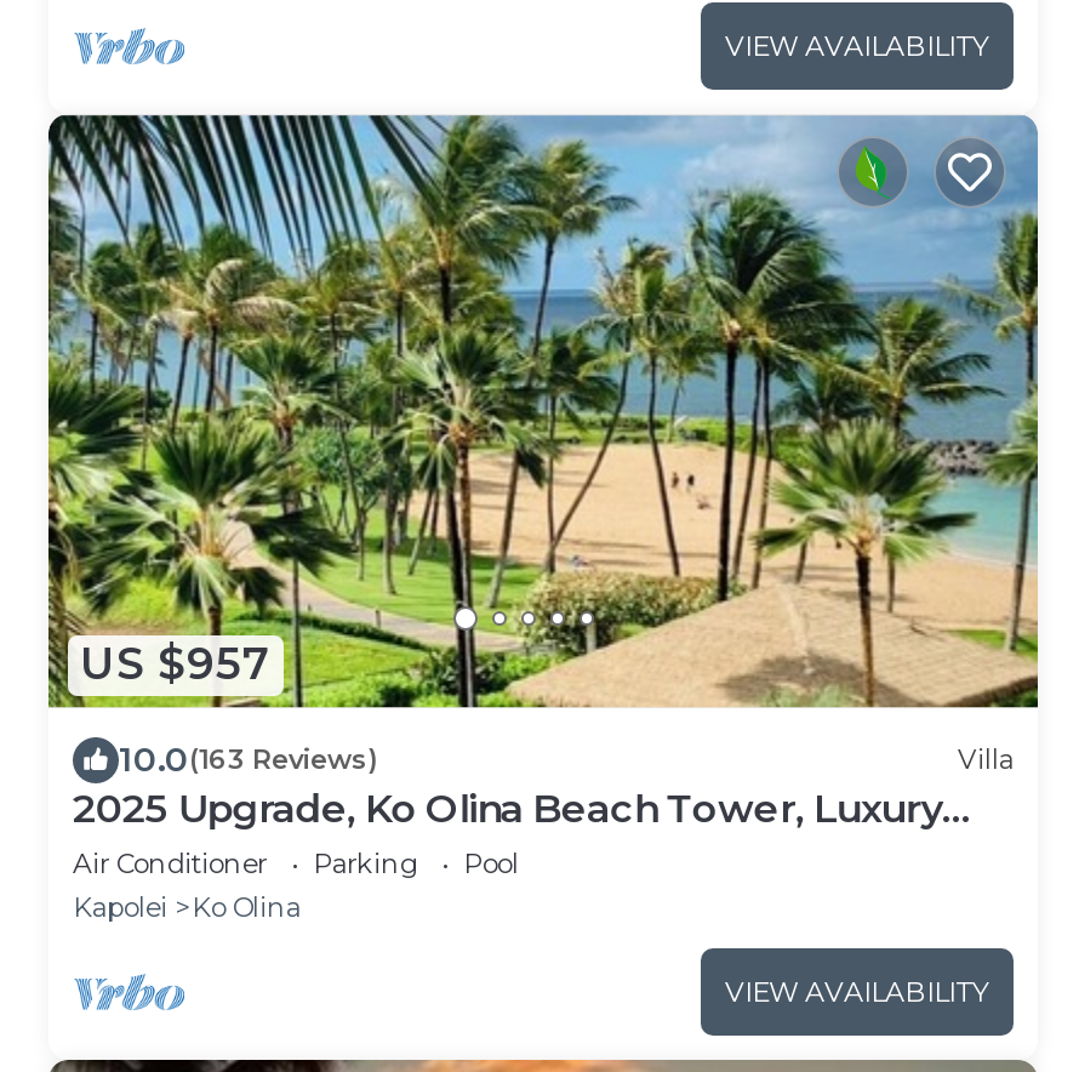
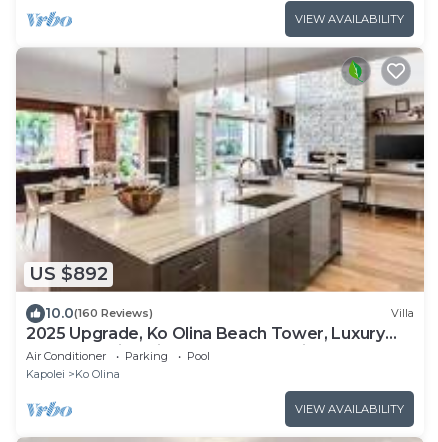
- [image]
- US $957
+ [image]
+ US $892

- 10.0(163 Reviews)
+ 10.0(160 Reviews)
